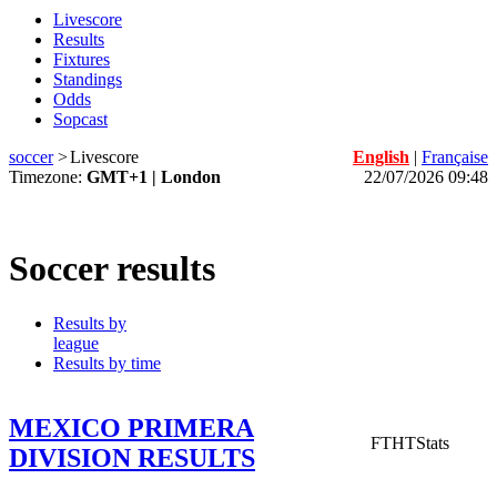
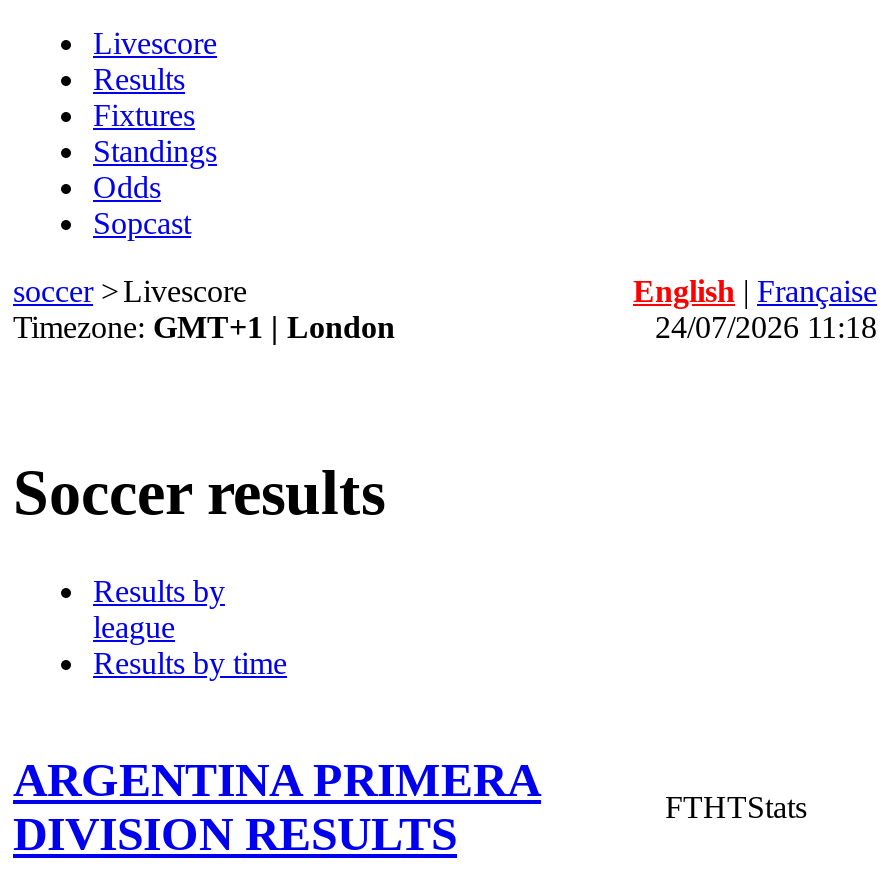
- 22/07/2026 09:48
+ 24/07/2026 11:18

- MEXICO PRIMERA
+ ARGENTINA PRIMERA
